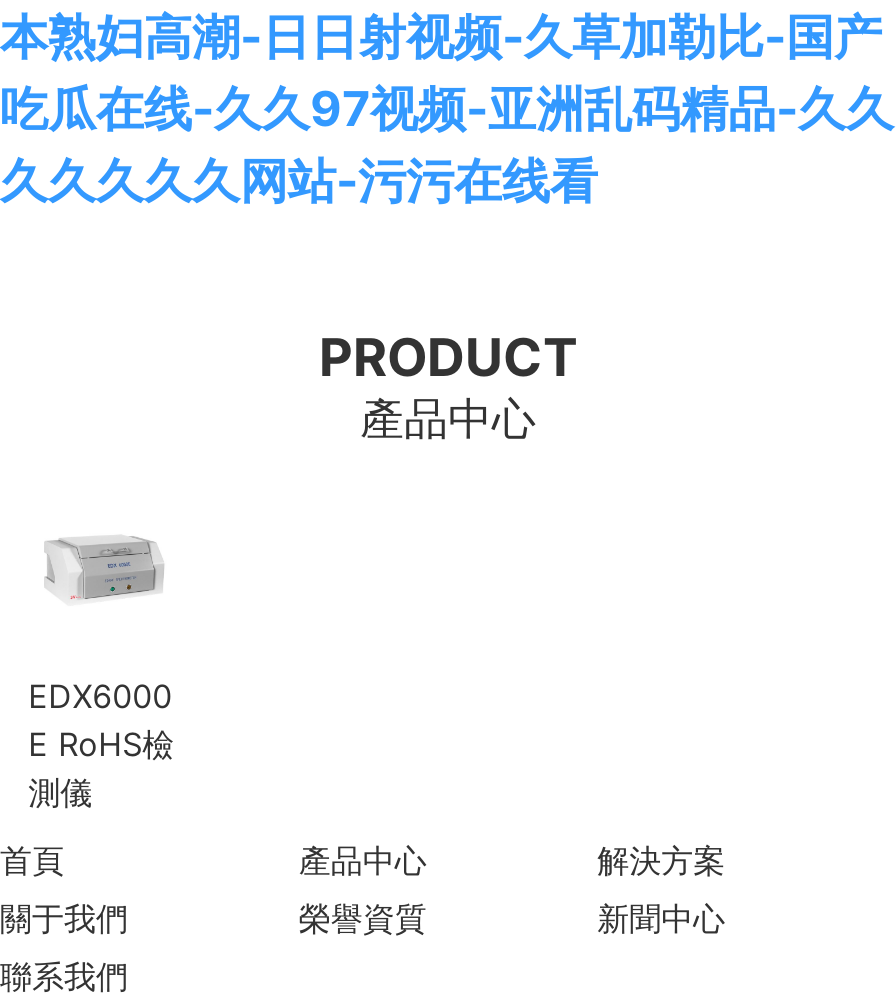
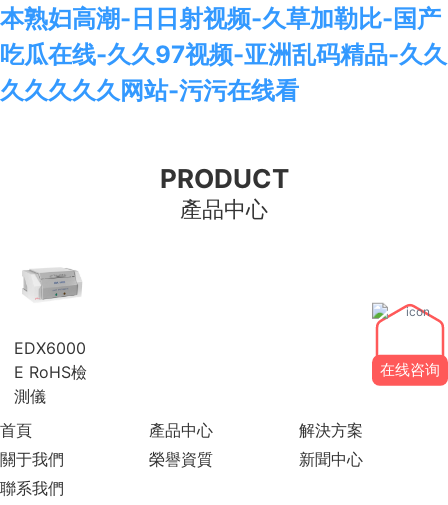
+ [image]
+ 在线咨询
